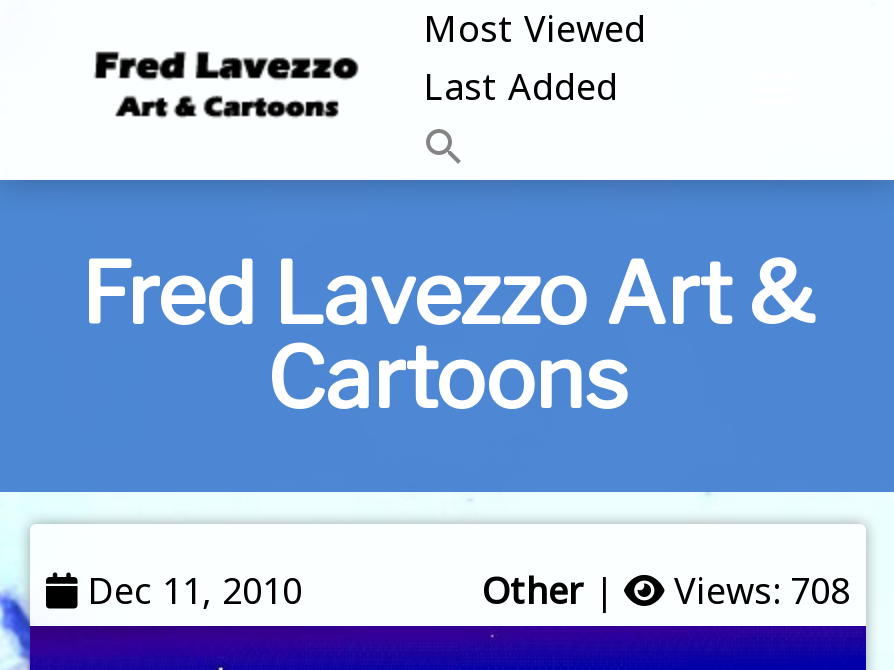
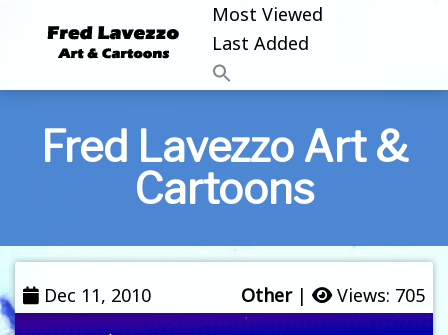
- Views: 708
+ Views: 705
